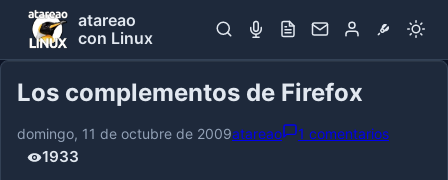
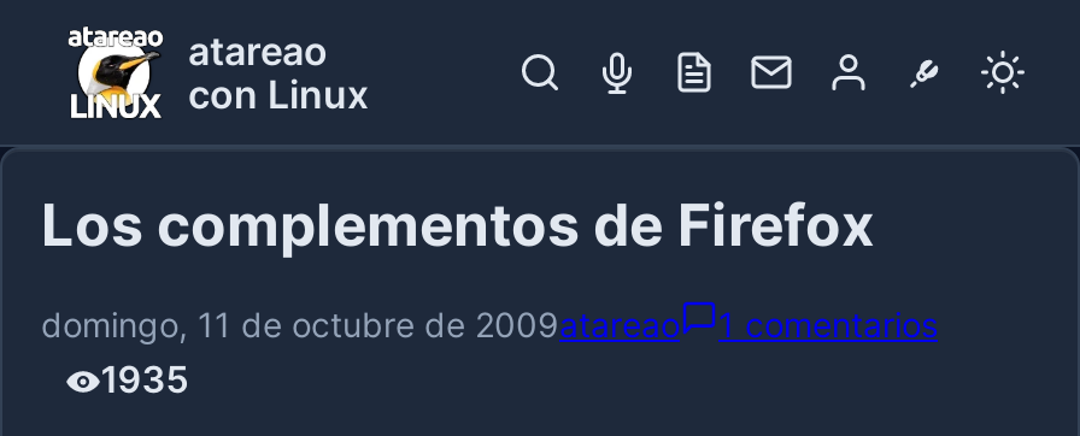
- 1933
+ 1935
